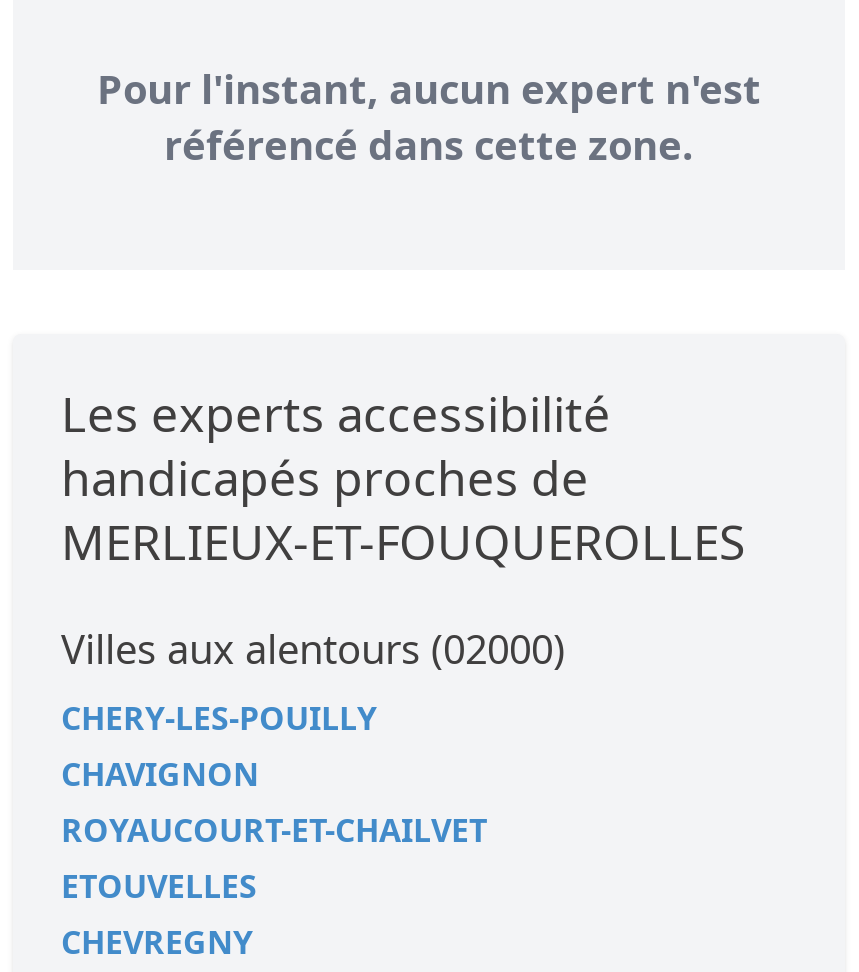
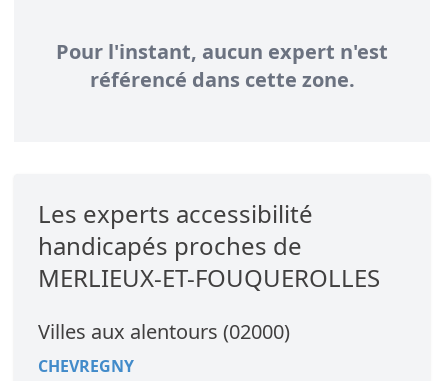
- CHERY-LES-POUILLY
- CHAVIGNON
- ROYAUCOURT-ET-CHAILVET
- ETOUVELLES
